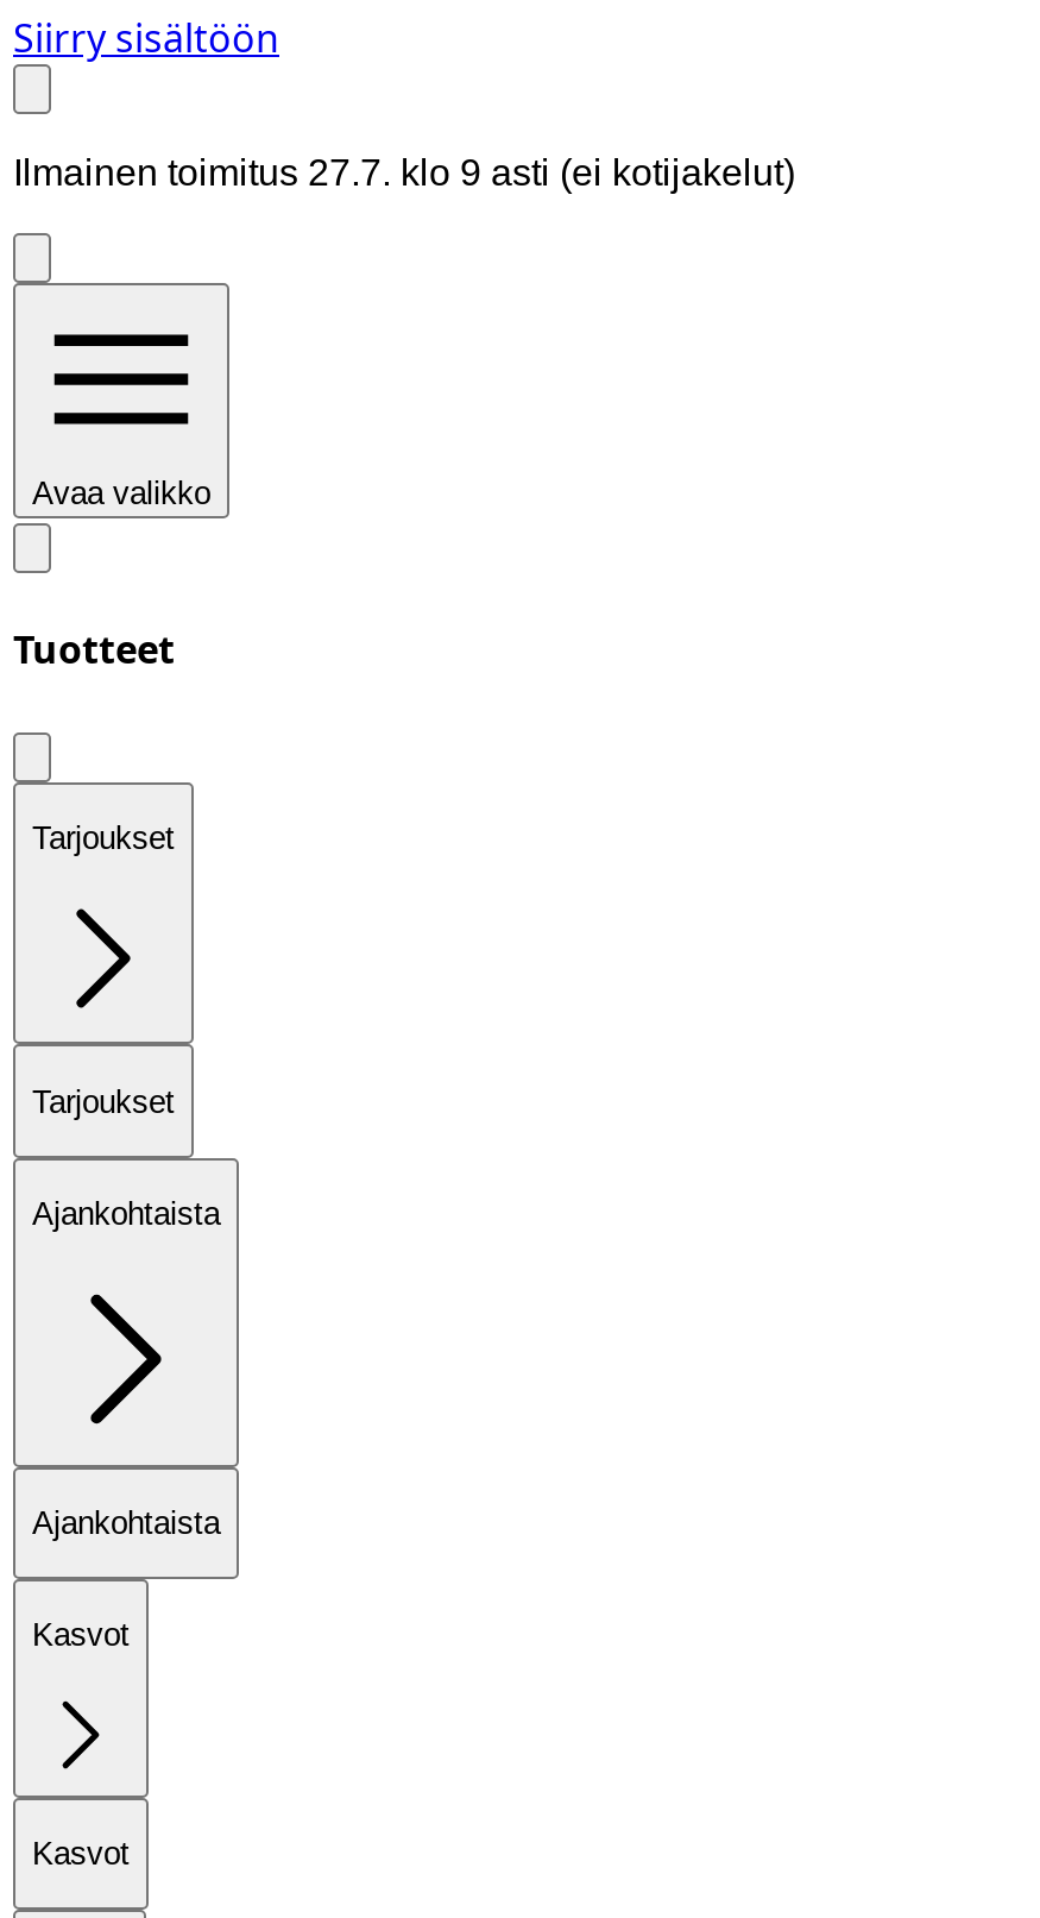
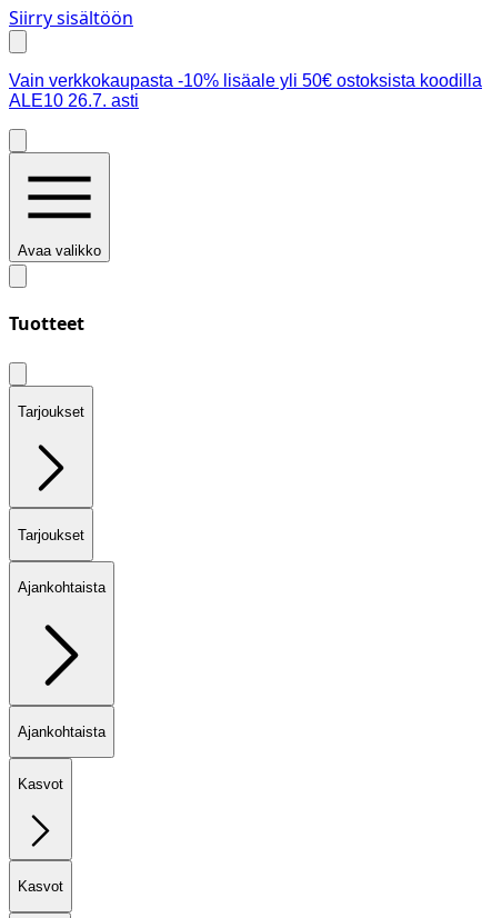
- Ilmainen toimitus 27.7. klo 9 asti (ei kotijakelut)
+ Vain verkkokaupasta -10% lisäale yli 50€ ostoksista koodilla
+ ALE10 26.7. asti
